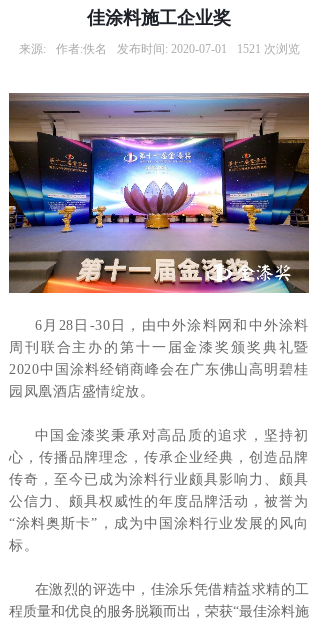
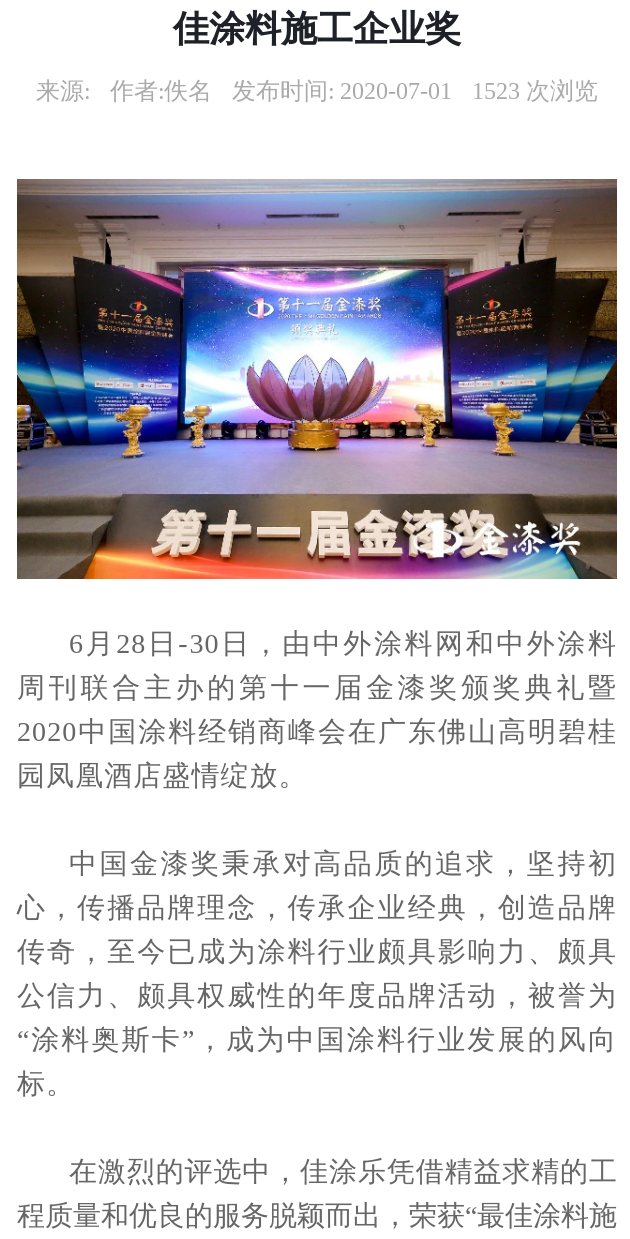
- 来源: 作者:佚名 发布时间: 2020-07-01 1521次浏览
+ 来源: 作者:佚名 发布时间: 2020-07-01 1523次浏览
